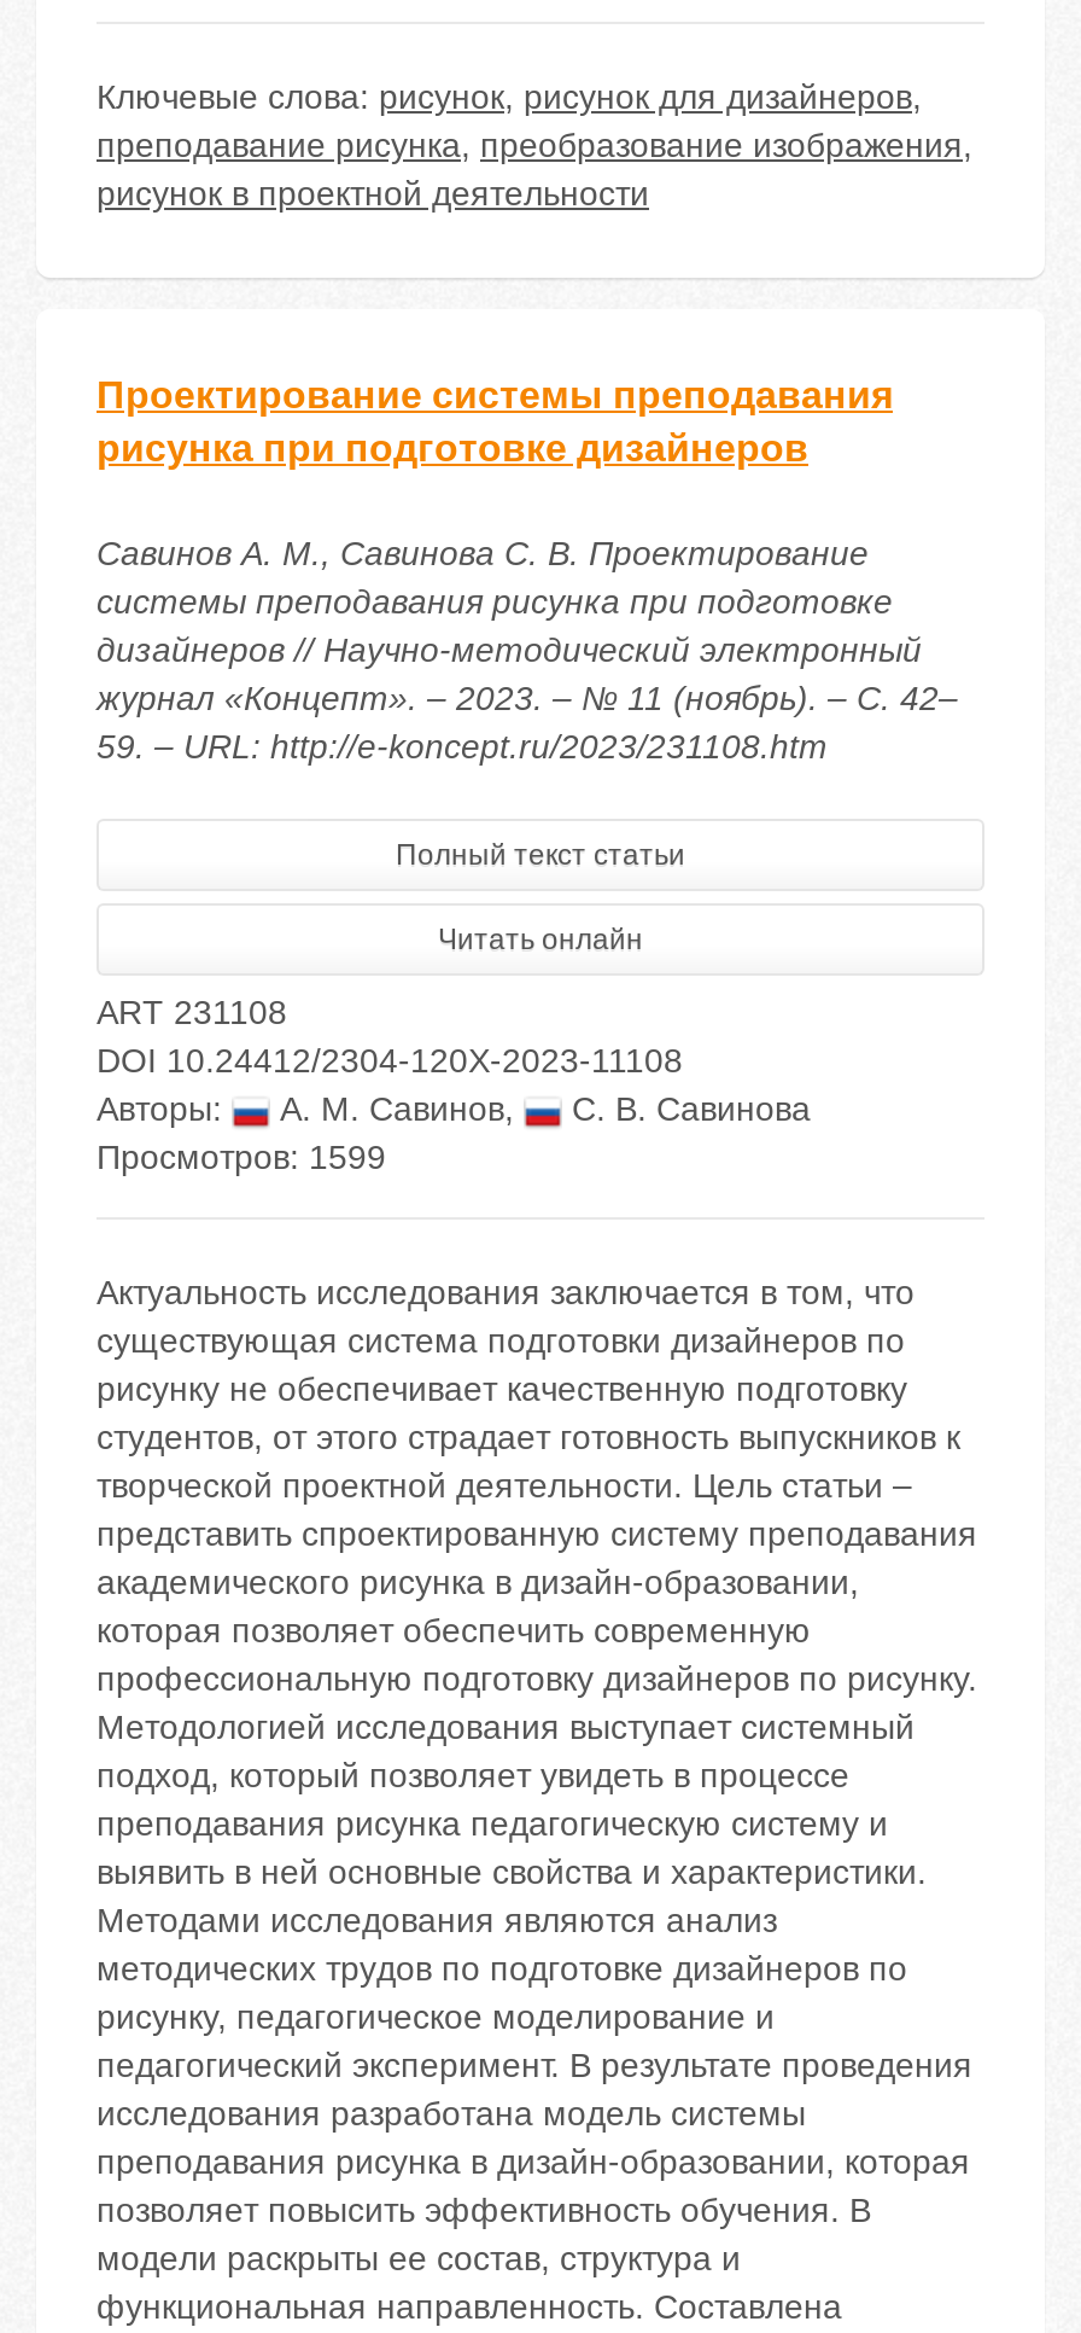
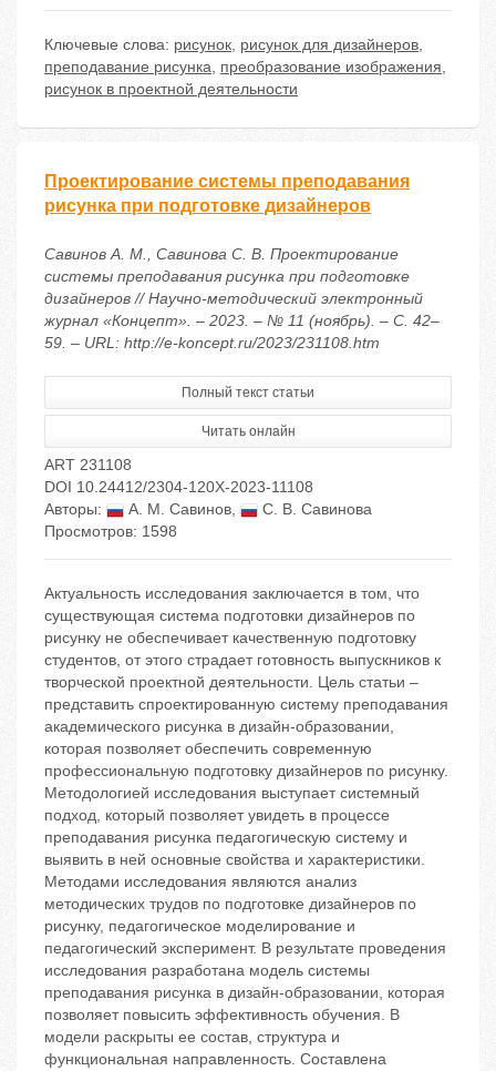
- Просмотров: 1599
+ Просмотров: 1598
